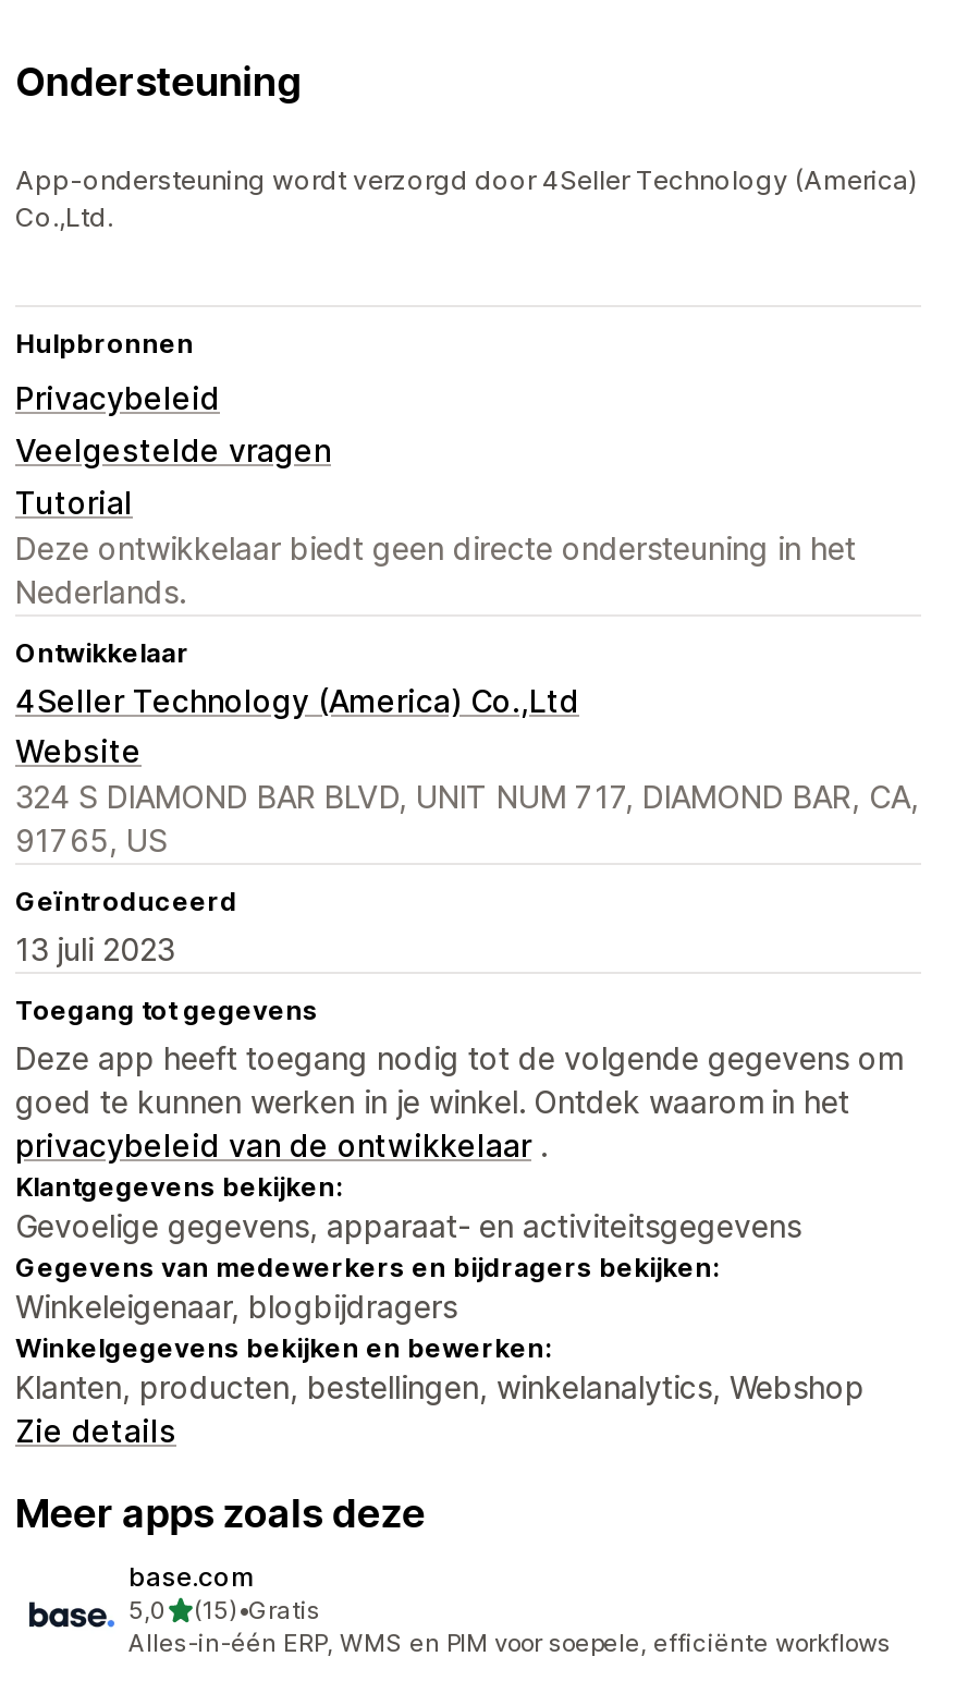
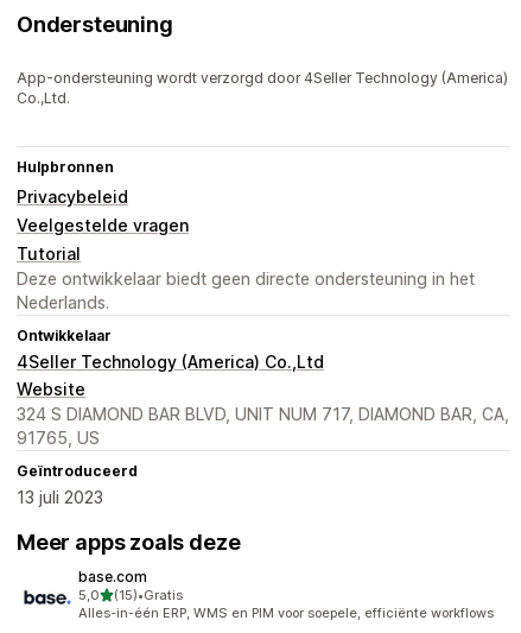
- Toegang tot gegevens
- Deze app heeft toegang nodig tot de volgende gegevens om
- goed te kunnen werken in je winkel. Ontdek waarom in het
- privacybeleid van de ontwikkelaar.
- Klantgegevens bekijken:
- Gevoelige gegevens, apparaat- en activiteitsgegevens
- Gegevens van medewerkers en bijdragers bekijken:
- Winkeleigenaar, blogbijdragers
- Winkelgegevens bekijken en bewerken:
- Klanten, producten, bestellingen, winkelanalytics, Webshop
- Zie details
